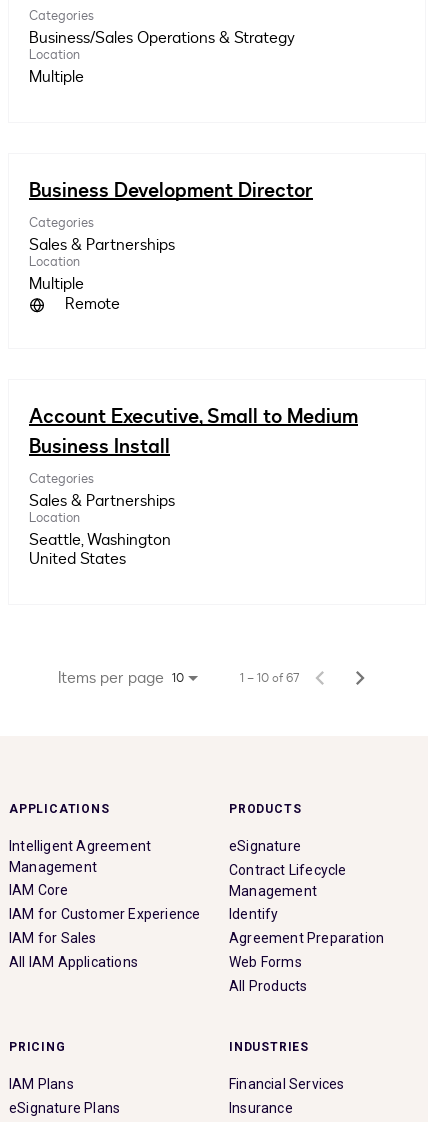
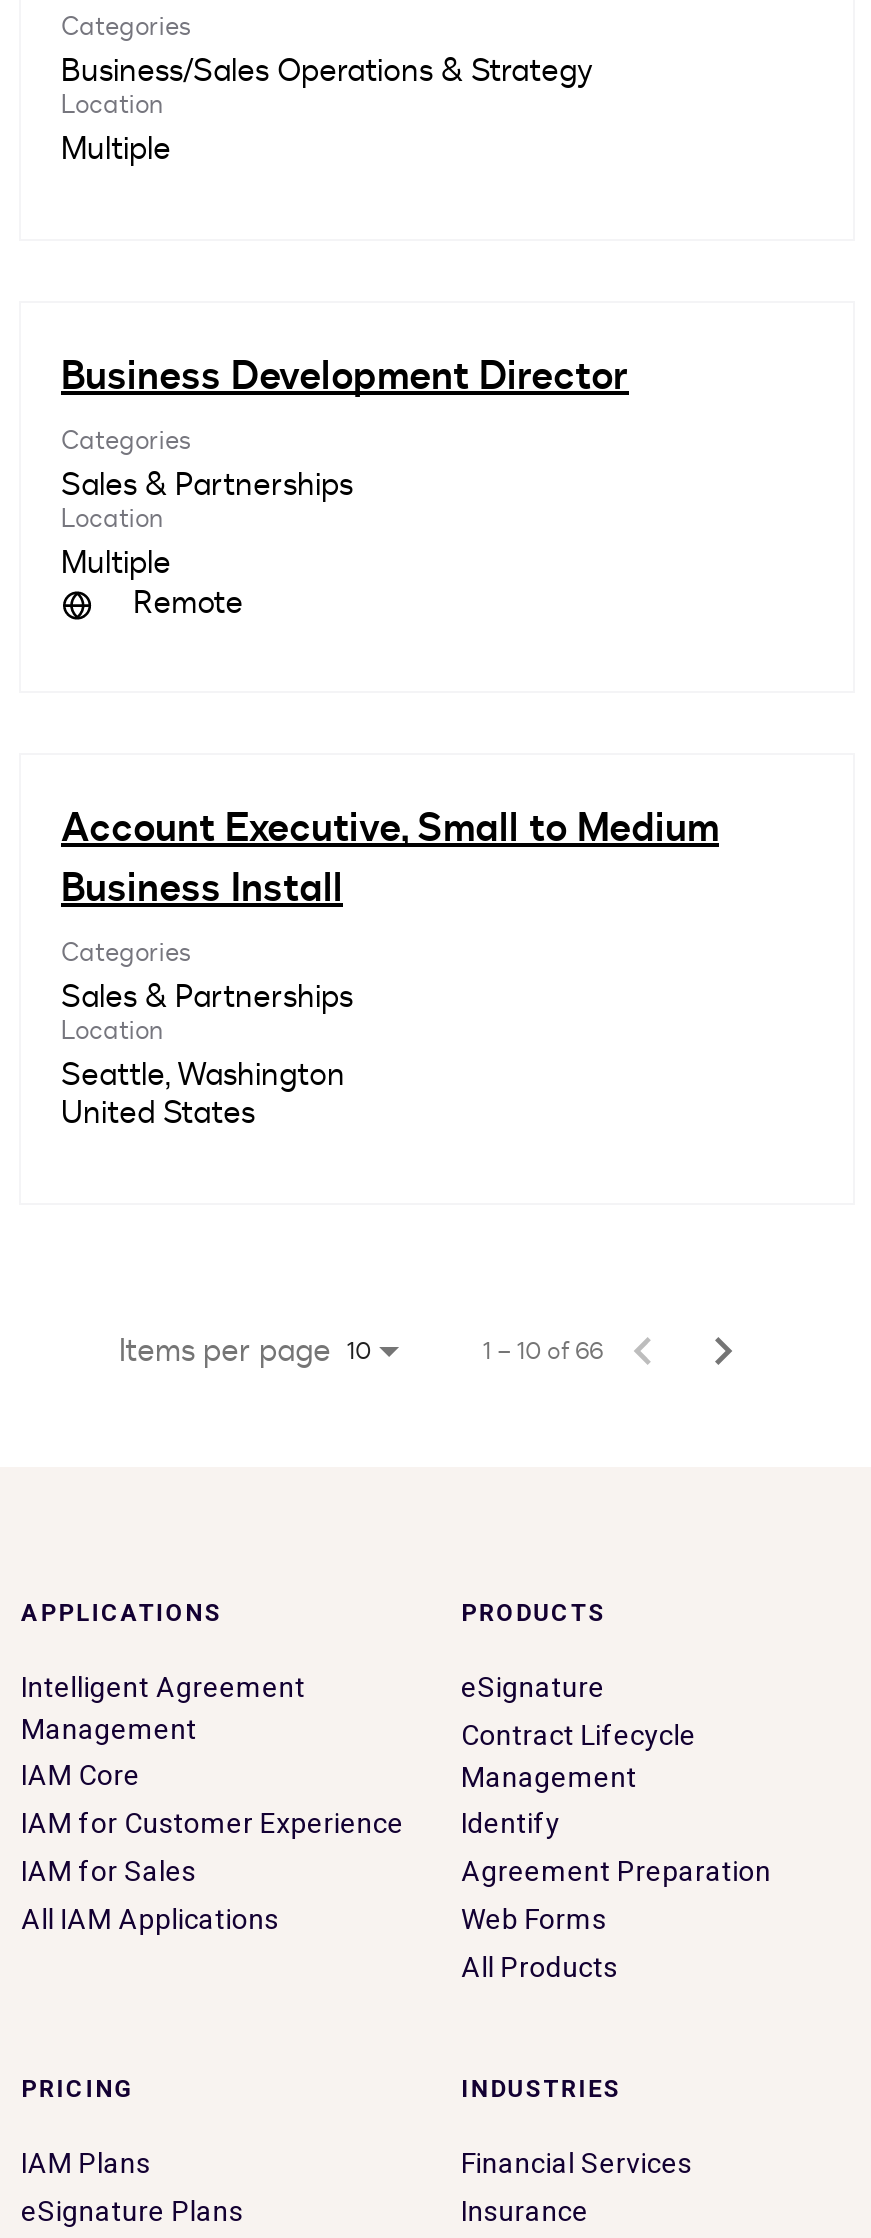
- 1 – 10 of 67
+ 1 – 10 of 66
